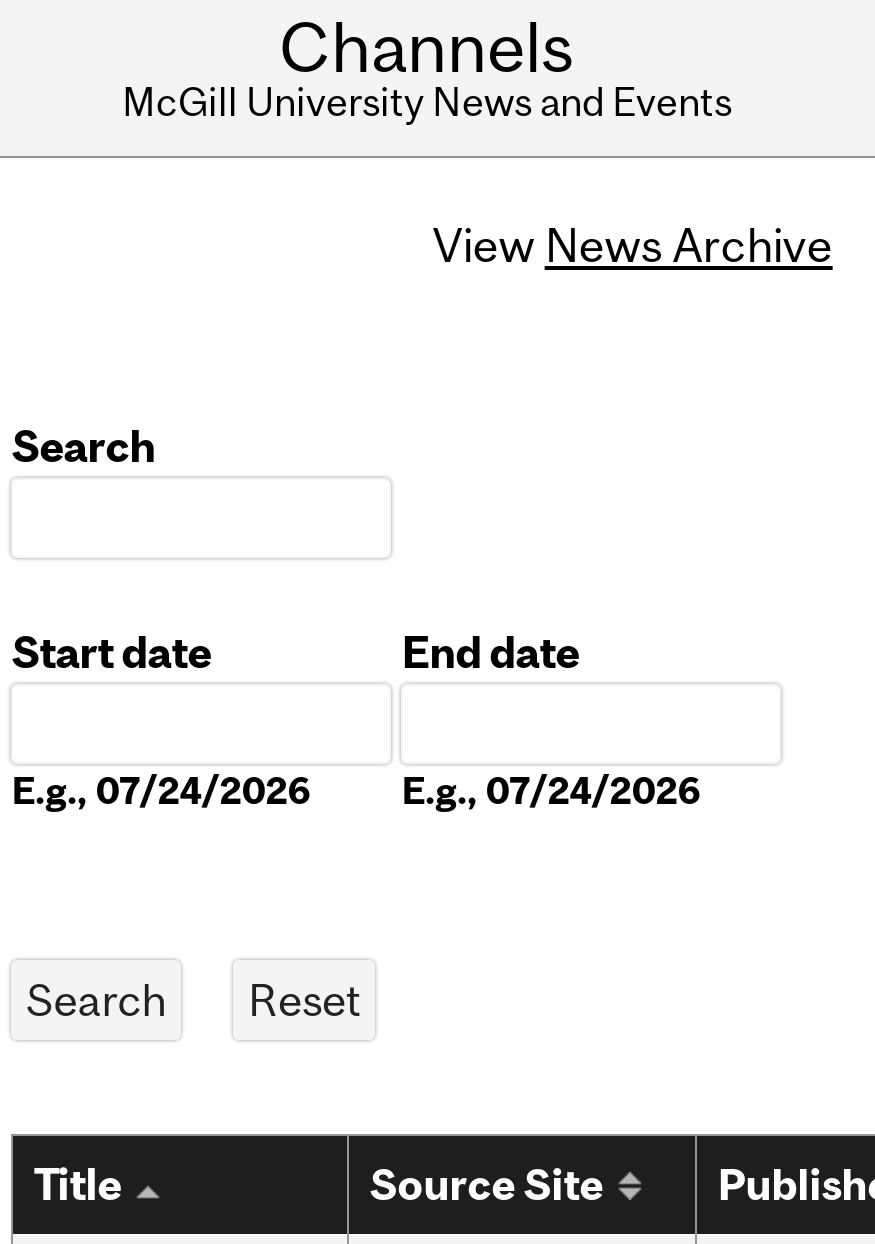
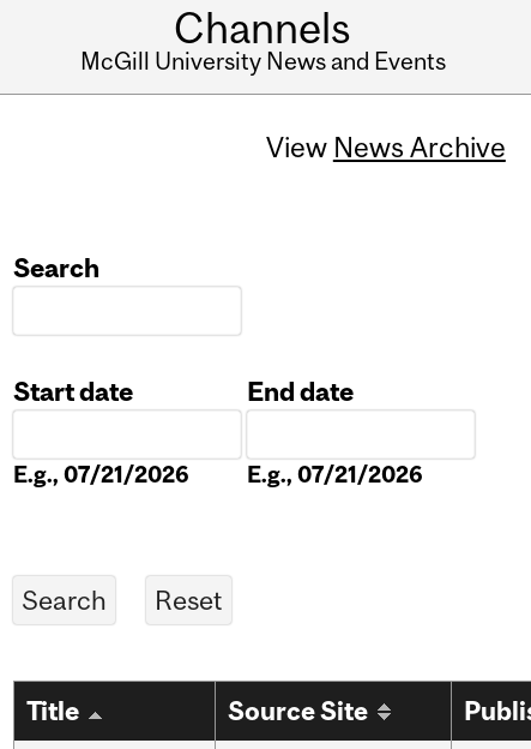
- E.g., 07/24/2026
+ E.g., 07/21/2026

- E.g., 07/24/2026
+ E.g., 07/21/2026
